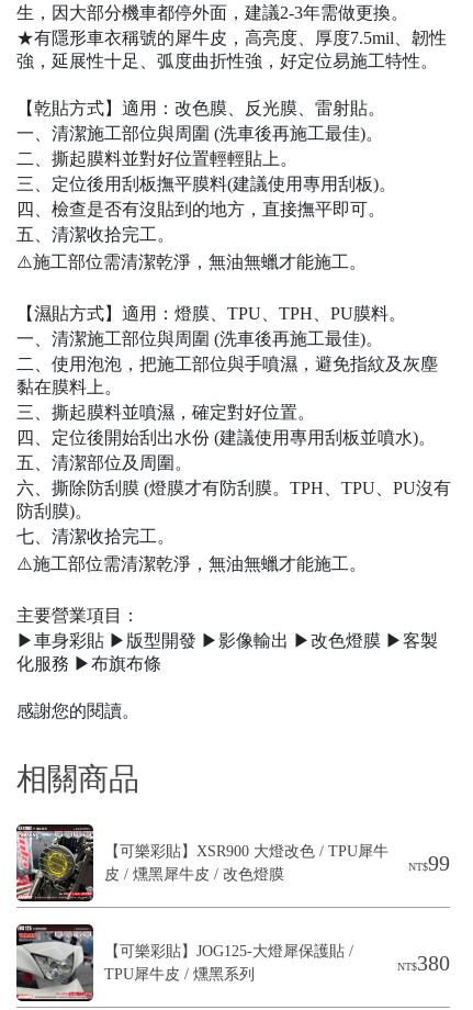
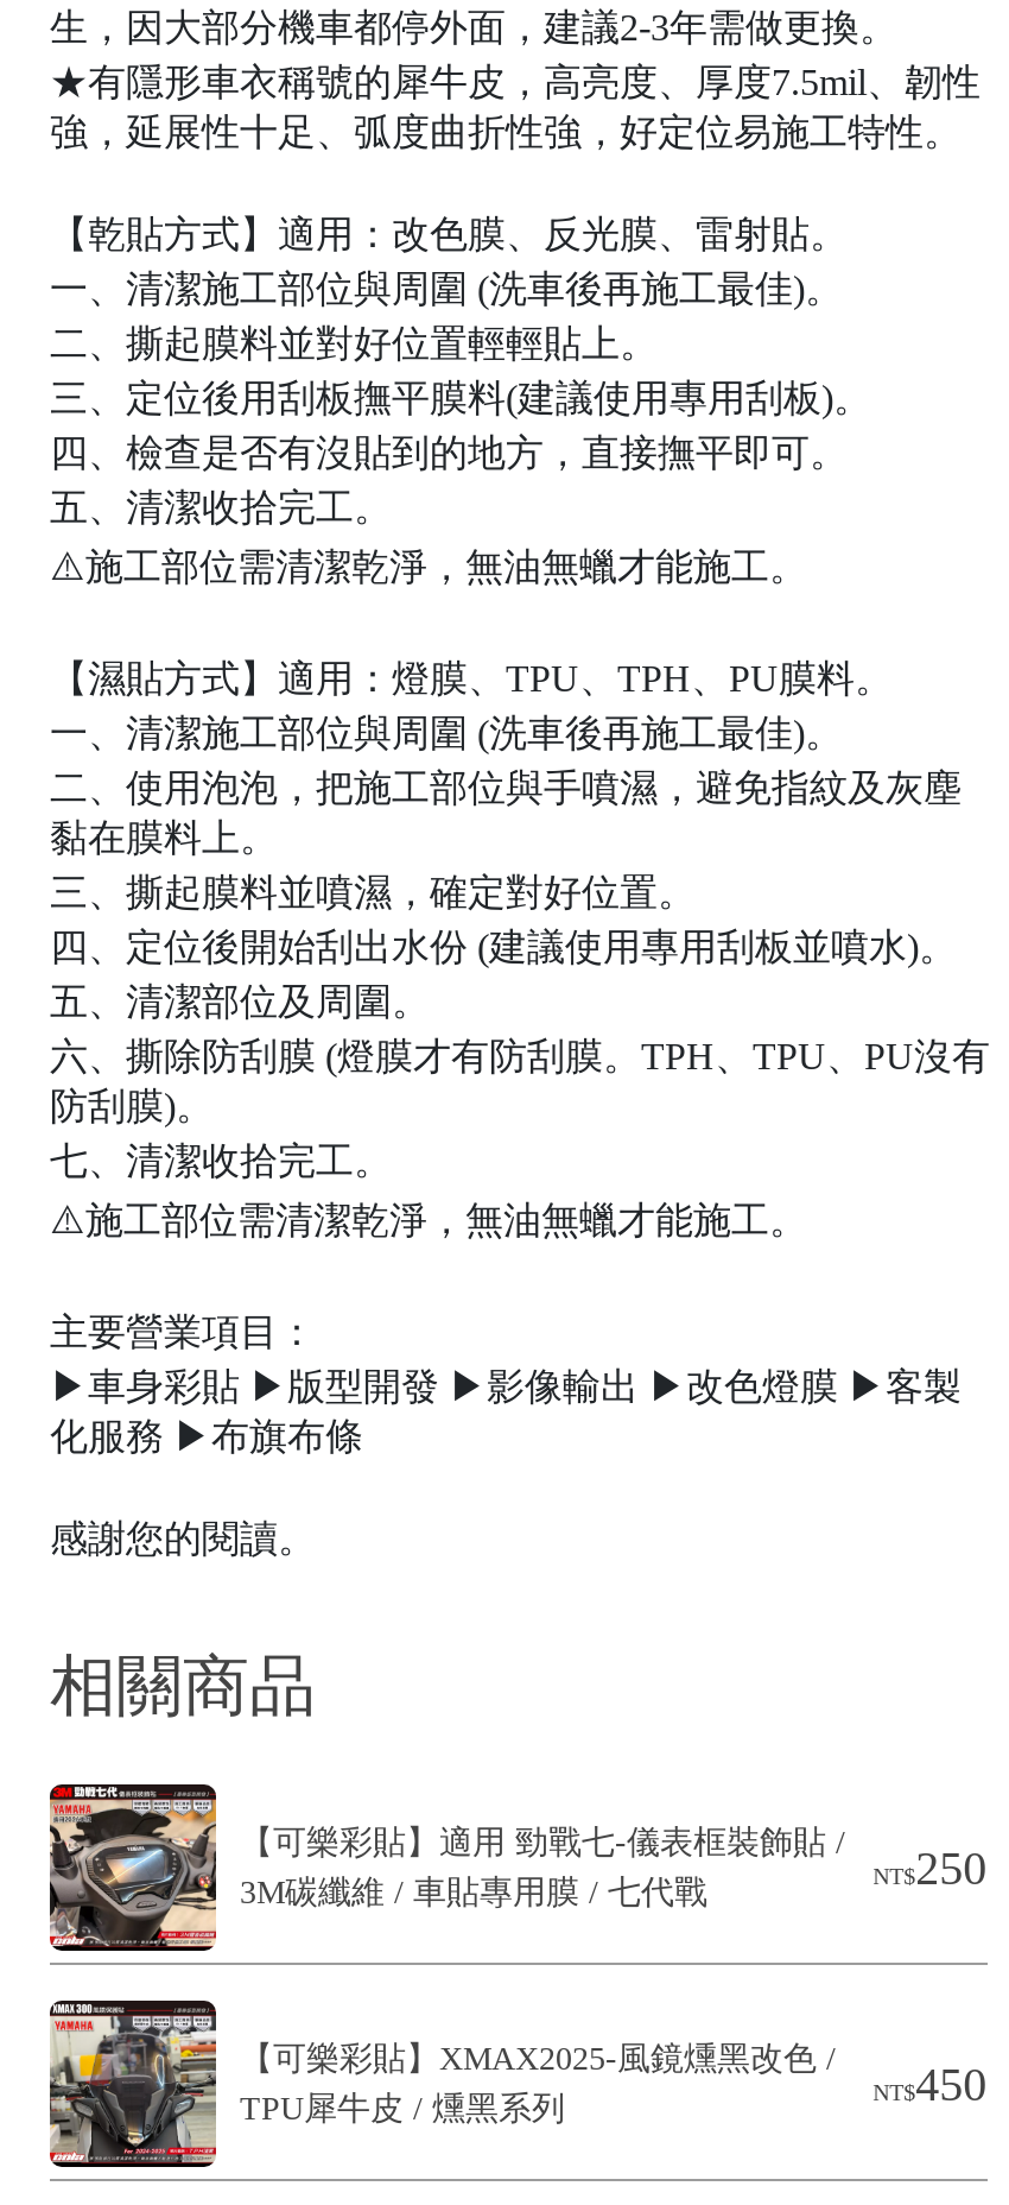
- [image]
- NT$99
- 【可樂彩貼】XSR900 大燈改色 / TPU犀牛
- 皮 / 燻黑犀牛皮 / 改色燈膜
+ [image]
+ NT$250
+ 【可樂彩貼】適用 勁戰七-儀表框裝飾貼 /
+ 3M碳纖維 / 車貼專用膜 / 七代戰

- [image]
- NT$380
- 【可樂彩貼】JOG125-大燈犀保護貼 /
+ [image]
+ NT$450
+ 【可樂彩貼】XMAX2025-風鏡燻黑改色 /
